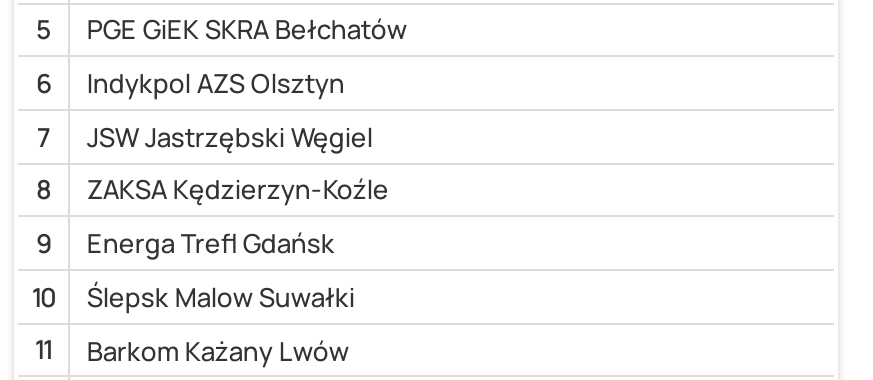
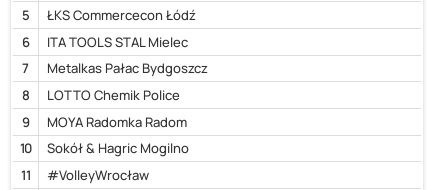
- PGE GiEK SKRA Bełchatów
+ ŁKS Commercecon Łódź

- Indykpol AZS Olsztyn
+ ITA TOOLS STAL Mielec

- JSW Jastrzębski Węgiel
+ Metalkas Pałac Bydgoszcz

- ZAKSA Kędzierzyn-Koźle
+ LOTTO Chemik Police

- Energa Trefl Gdańsk
+ MOYA Radomka Radom

- Ślepsk Malow Suwałki
+ Sokół & Hagric Mogilno

- Barkom Każany Lwów
+ #VolleyWrocław
